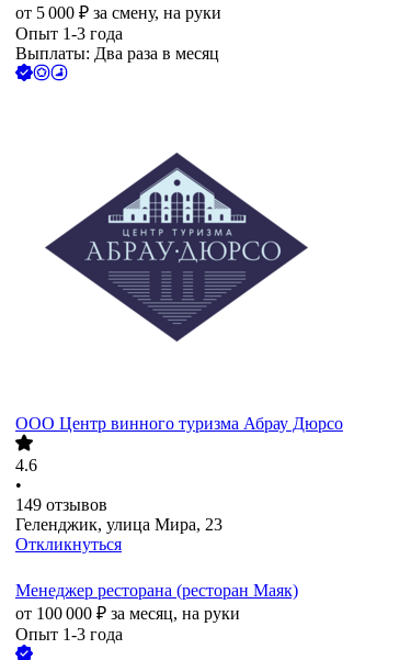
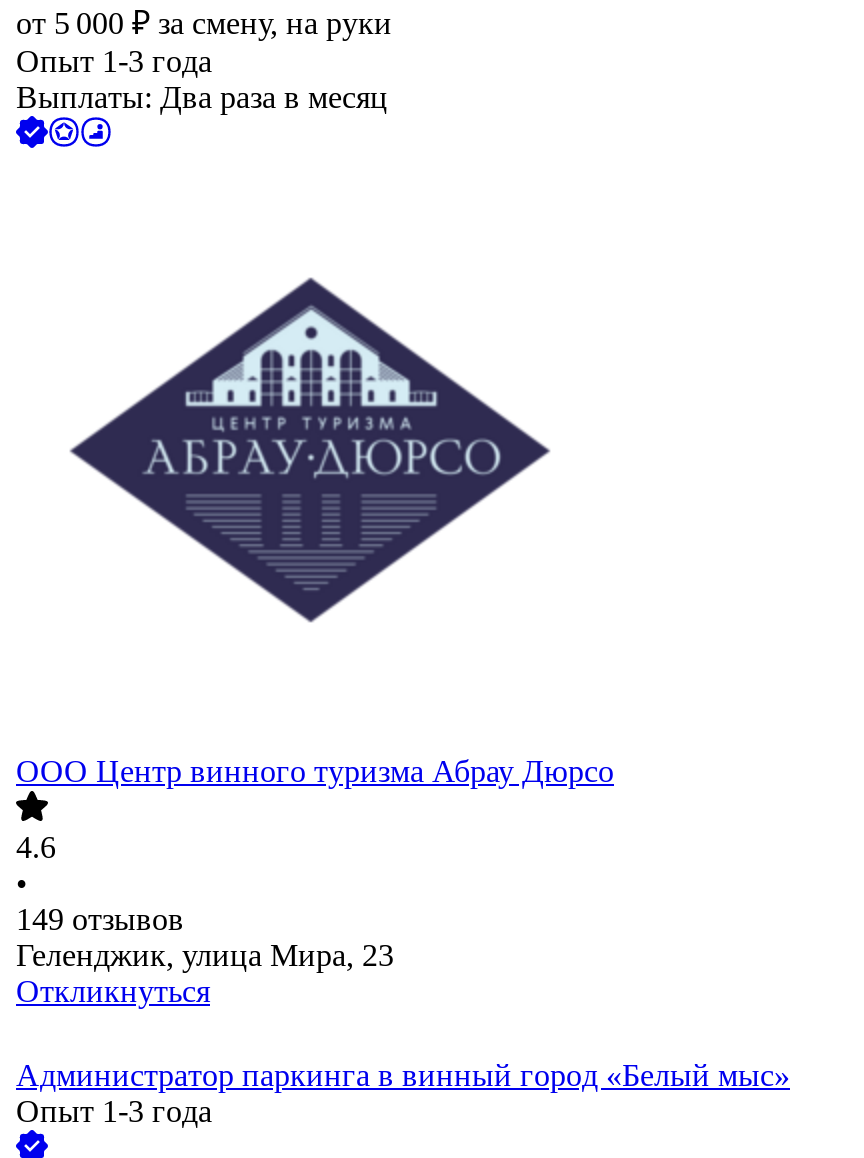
- Менеджер ресторана (ресторан Маяк)
- от 100 000 ₽ за месяц, на руки
+ Администратор паркинга в винный город «Белый мыс»
